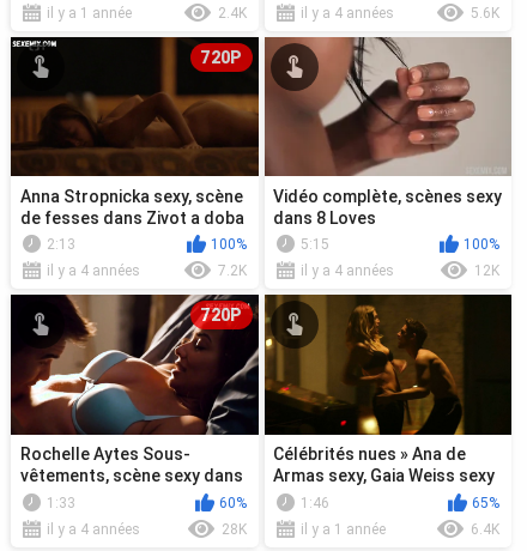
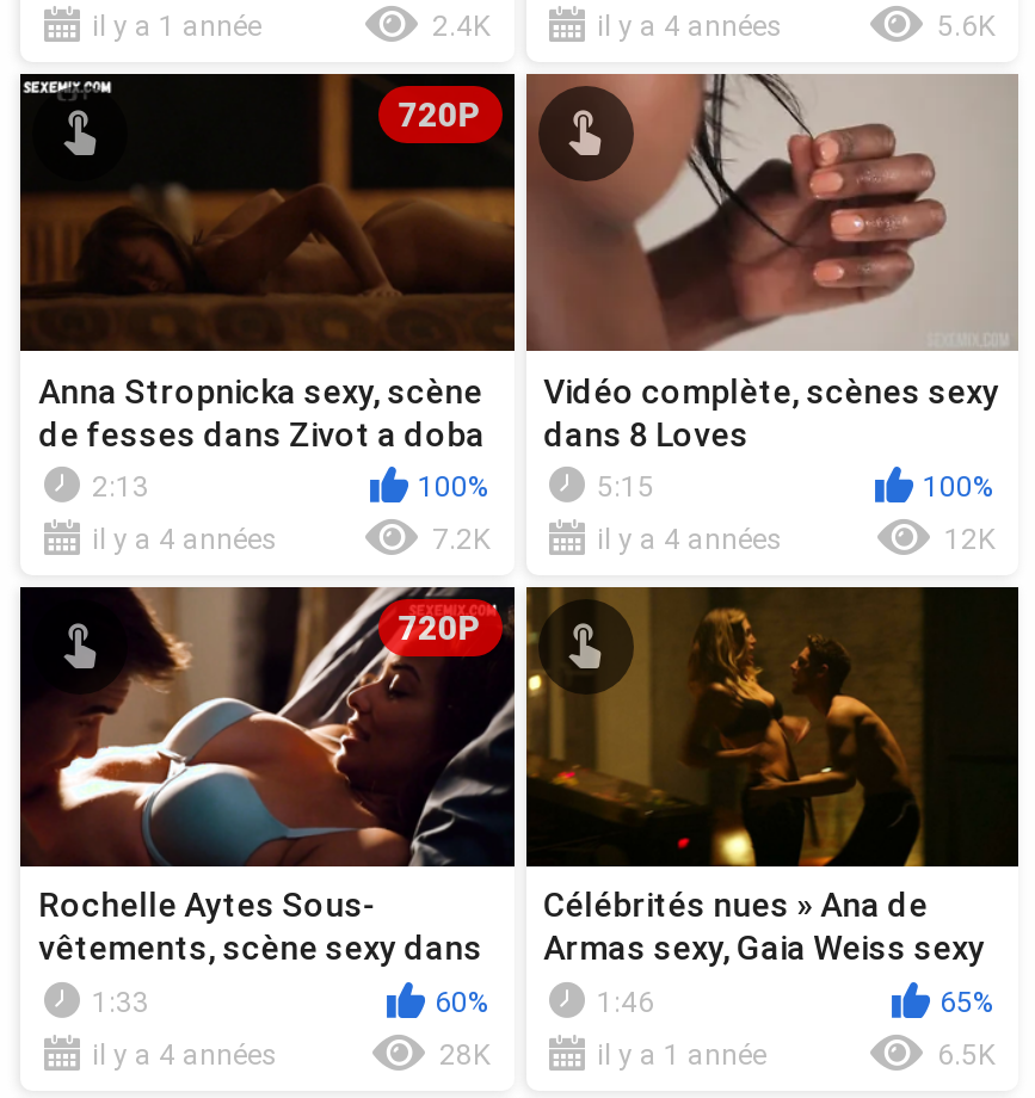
- 6.4K
+ 6.5K
